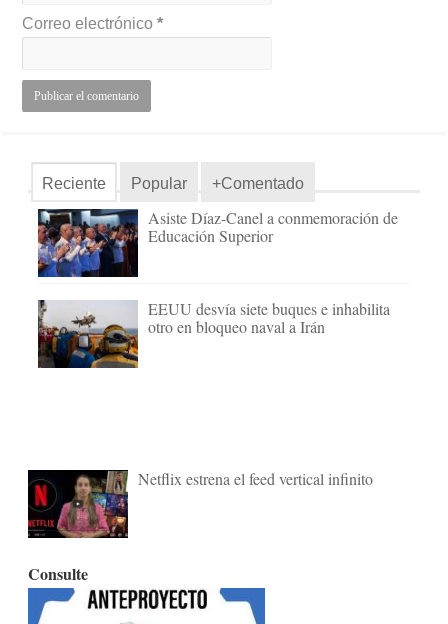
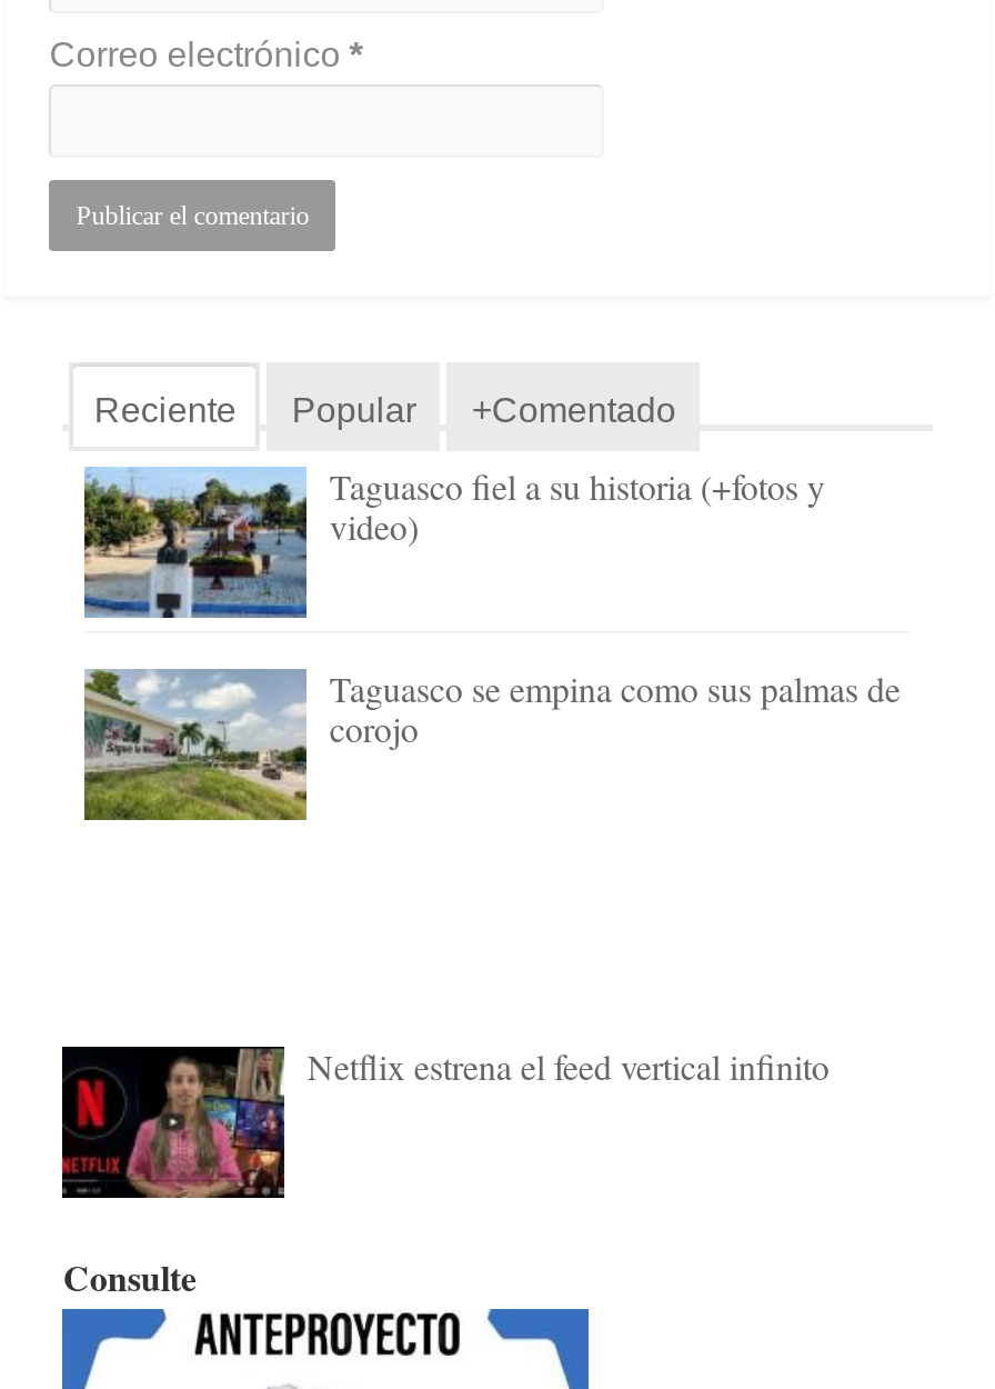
- [image]
- Asiste Díaz-Canel a conmemoración de
- Educación Superior
+ [image]
+ Taguasco fiel a su historia (+fotos y
+ video)

- [image]
- EEUU desvía siete buques e inhabilita
- otro en bloqueo naval a Irán
+ [image]
+ Taguasco se empina como sus palmas de
+ corojo
